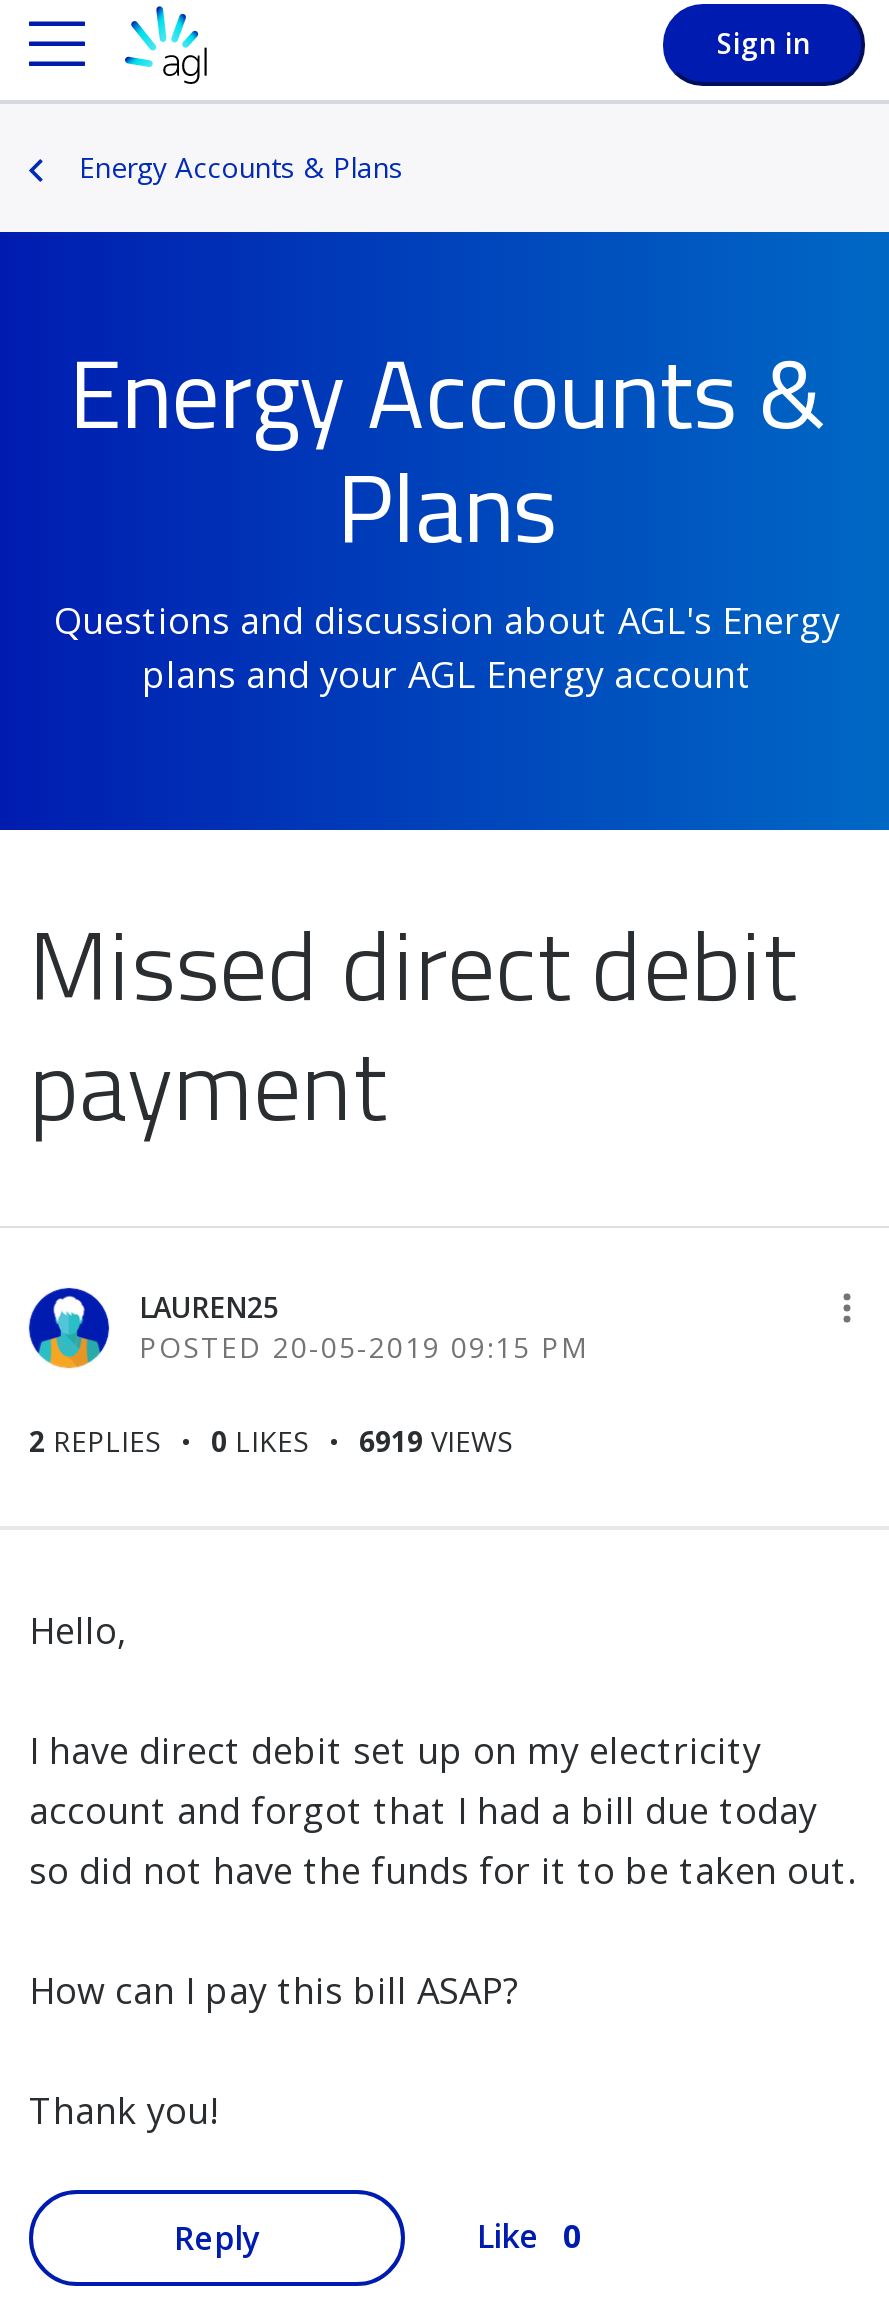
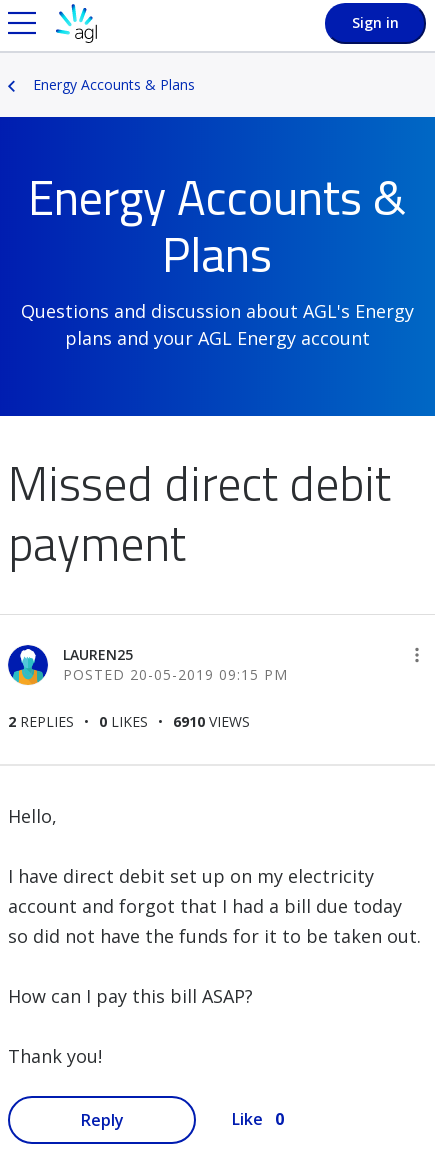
- 2 REPLIES 0 LIKES 6919 VIEWS
+ 2 REPLIES 0 LIKES 6910 VIEWS
